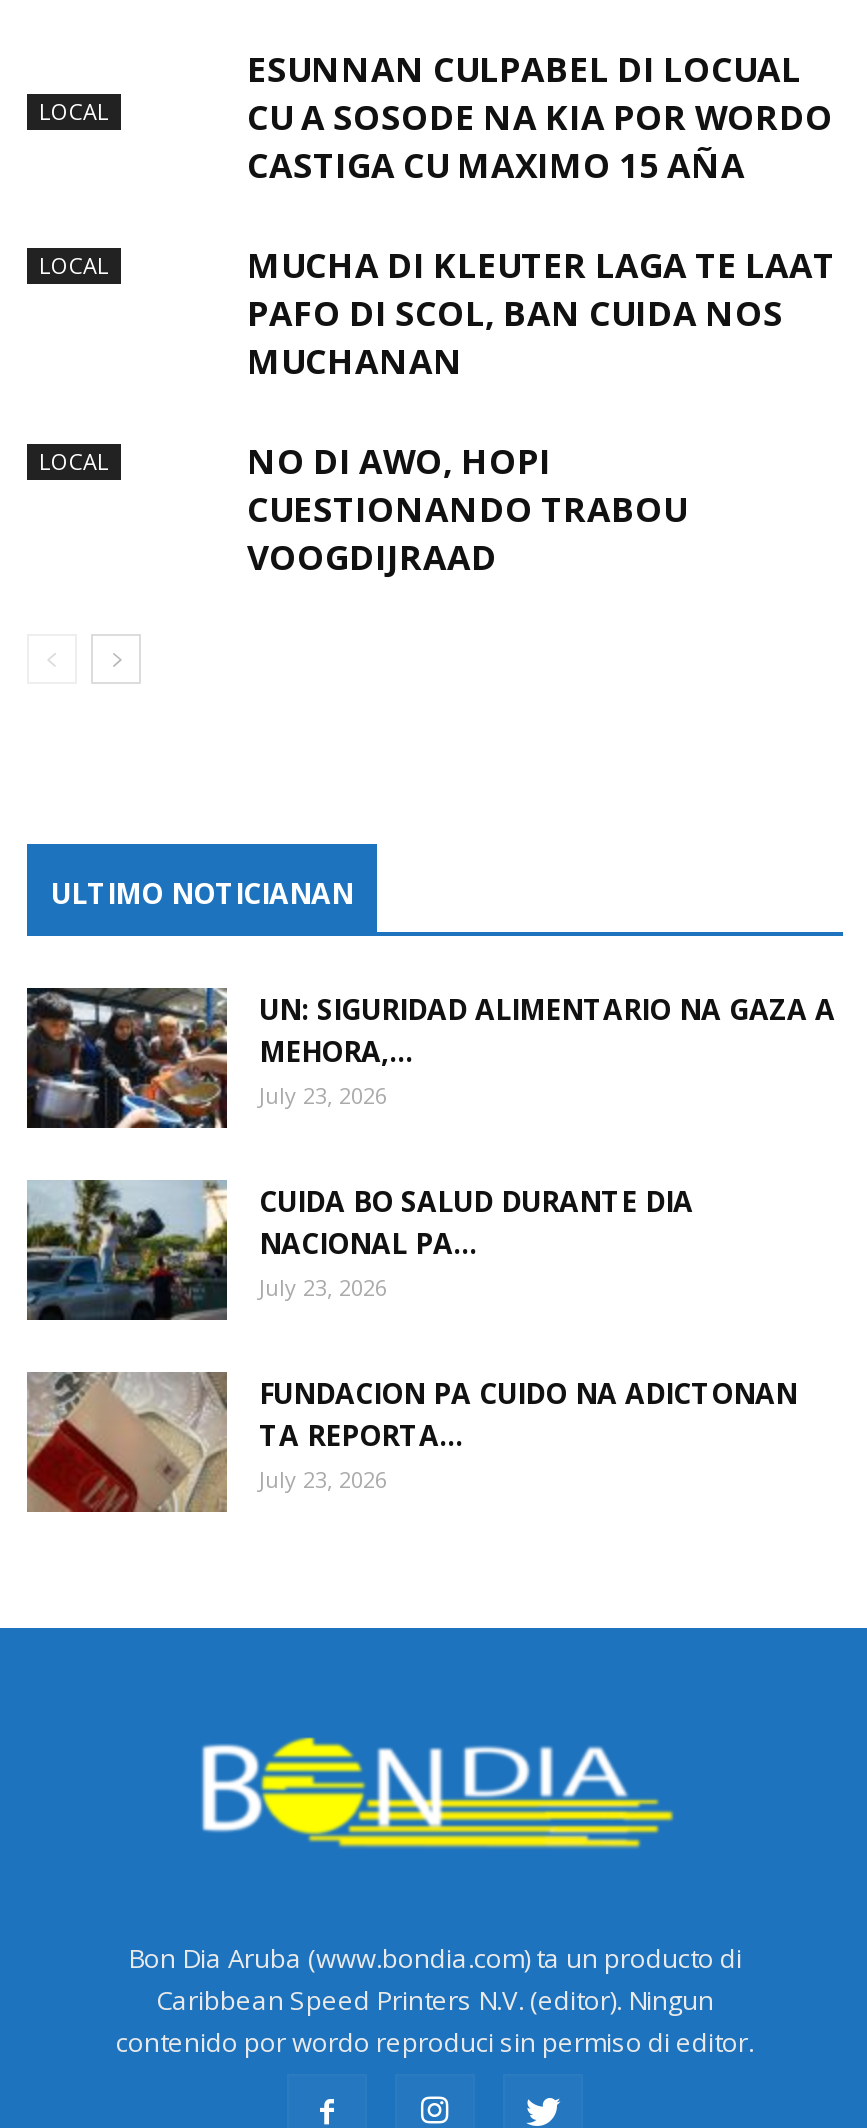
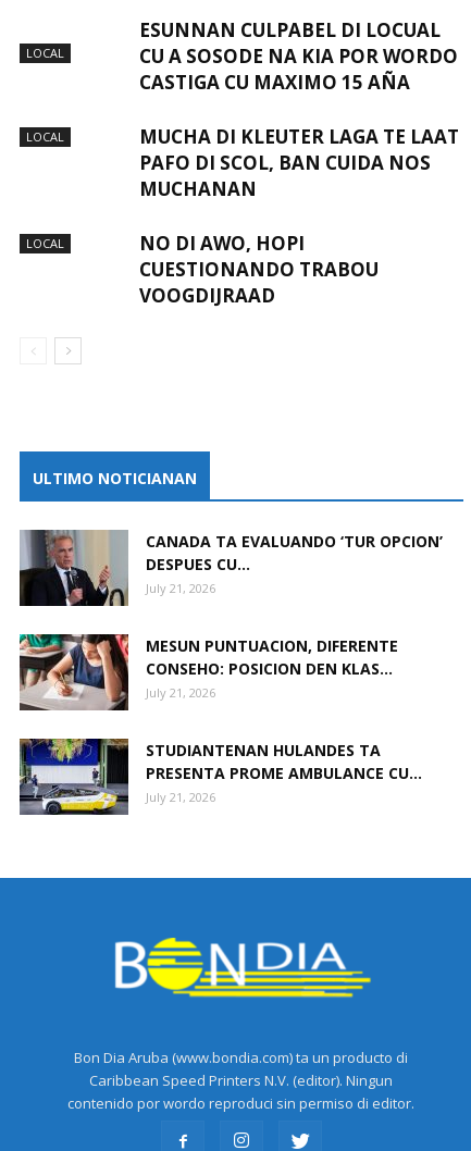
- [image]
- UN: SIGURIDAD ALIMENTARIO NA GAZA A
- MEHORA,...
- July 23, 2026
+ [image]
+ CANADA TA EVALUANDO ‘TUR OPCION’
+ DESPUES CU...
+ July 21, 2026

- [image]
- CUIDA BO SALUD DURANTE DIA
- NACIONAL PA...
- July 23, 2026
+ [image]
+ MESUN PUNTUACION, DIFERENTE
+ CONSEHO: POSICION DEN KLAS...
+ July 21, 2026

- [image]
- FUNDACION PA CUIDO NA ADICTONAN
- TA REPORTA...
- July 23, 2026
+ [image]
+ STUDIANTENAN HULANDES TA
+ PRESENTA PROME AMBULANCE CU...
+ July 21, 2026
